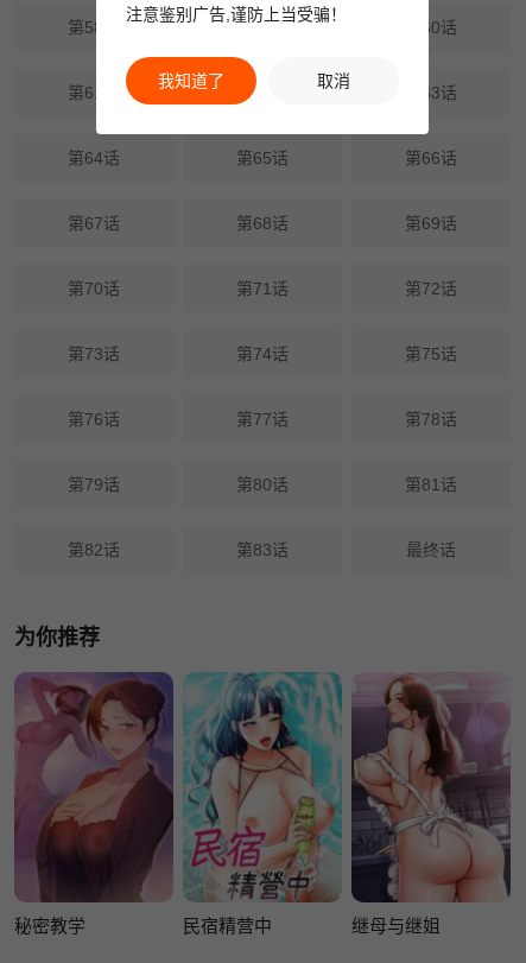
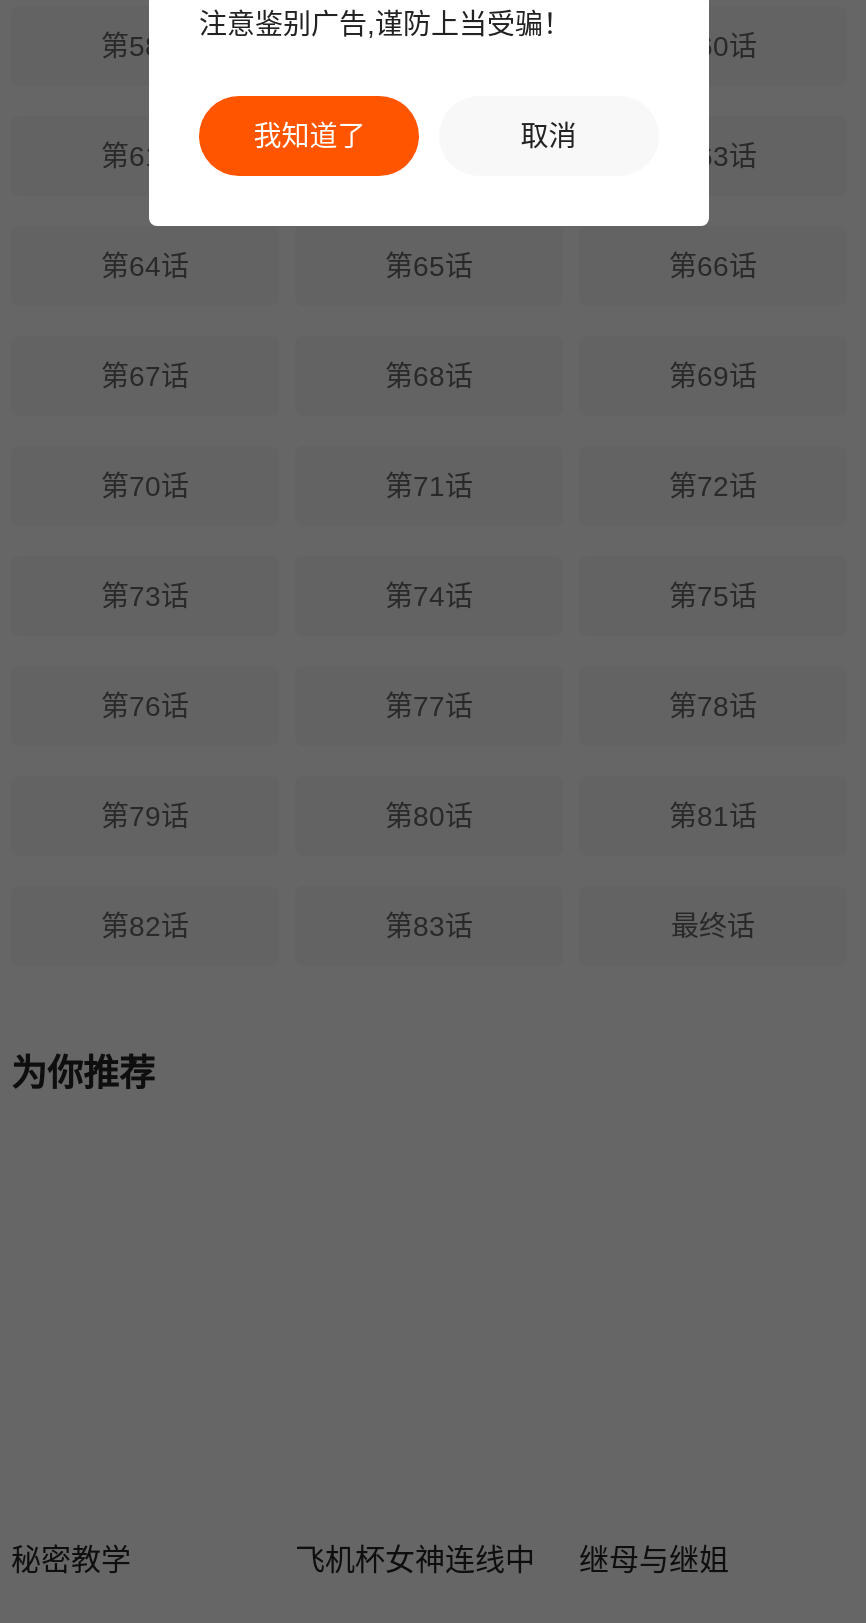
- [image]

- [image]

- [image]

- 民宿精营中
+ 飞机杯女神连线中
